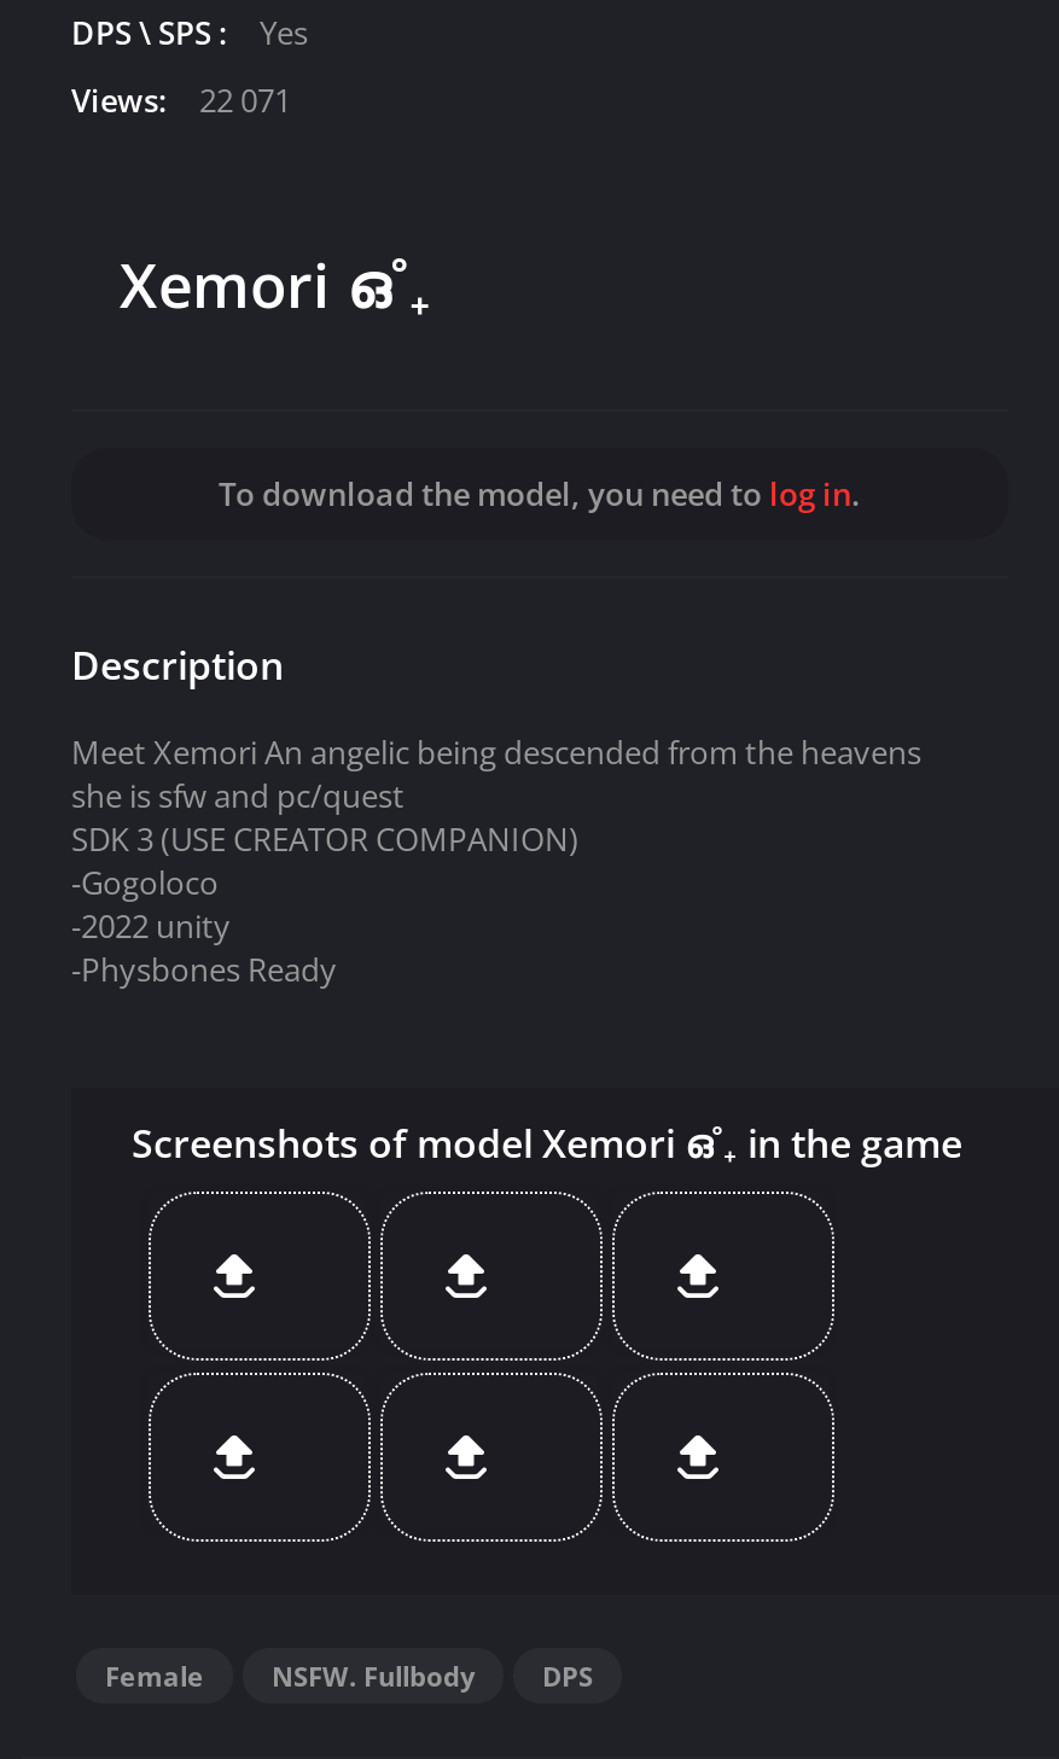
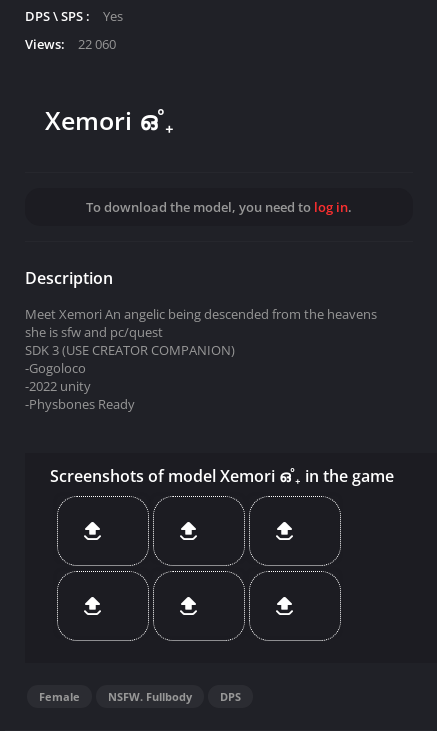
- Views: 22 071
+ Views: 22 060
